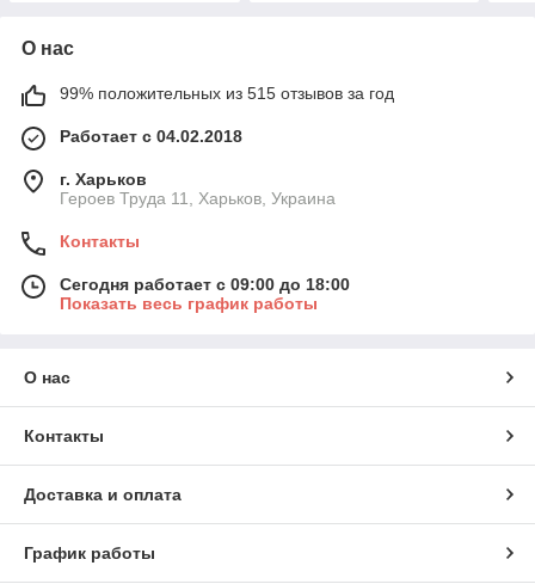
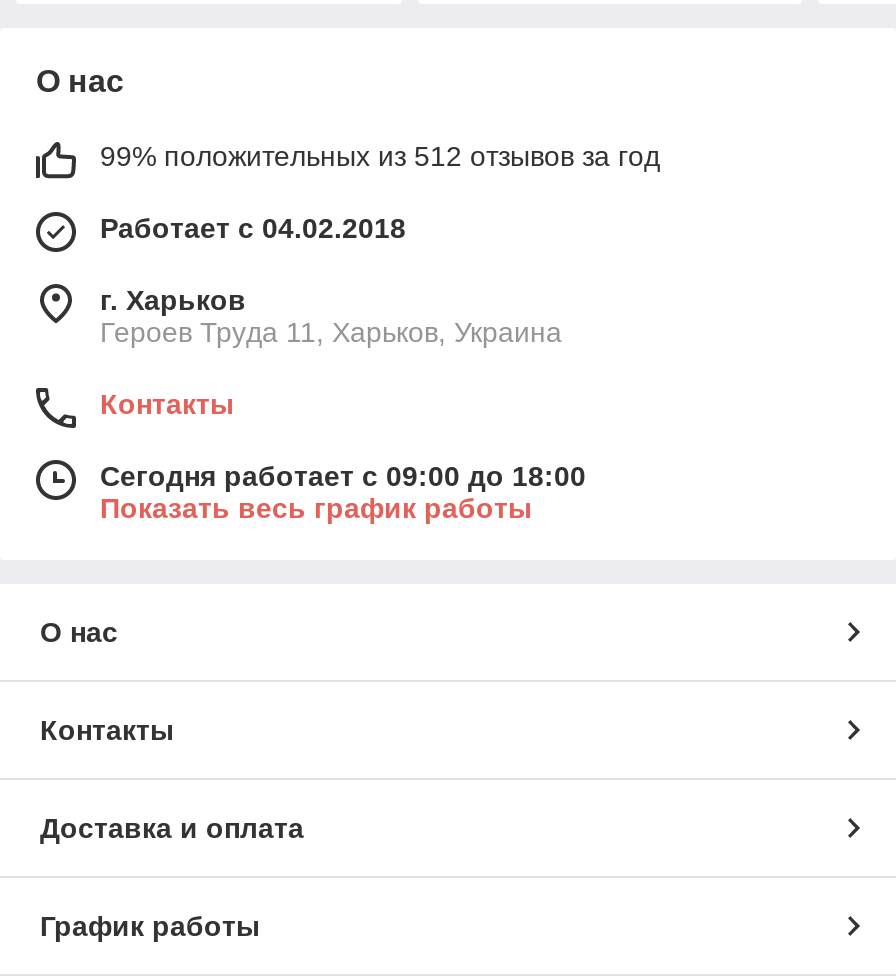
- 99% положительных из 515 отзывов за год
+ 99% положительных из 512 отзывов за год
